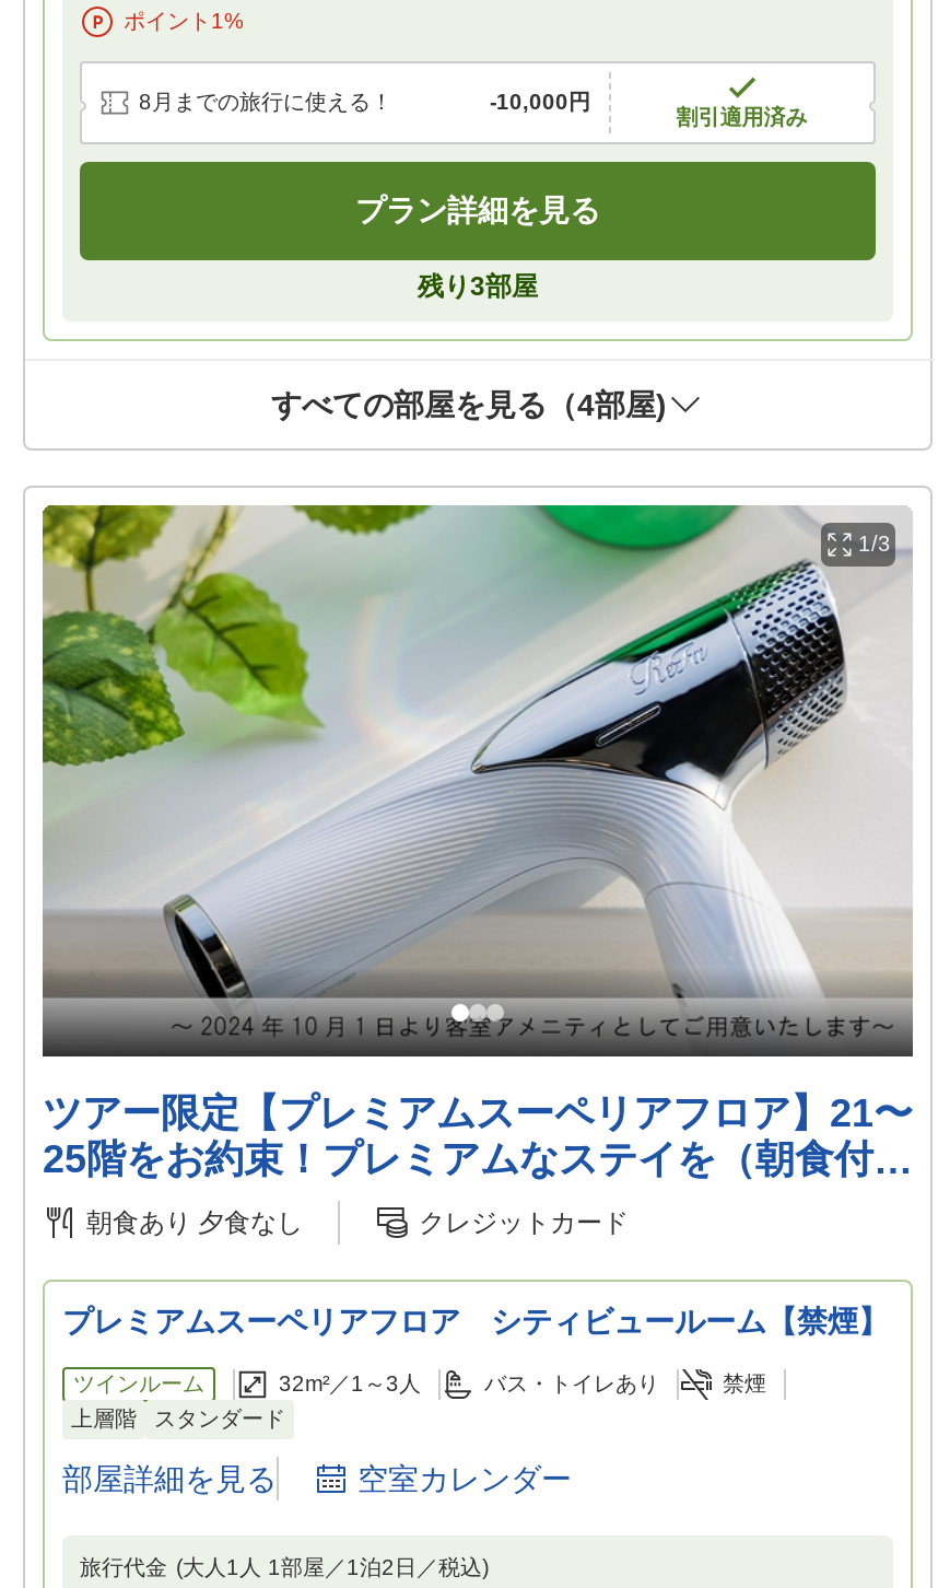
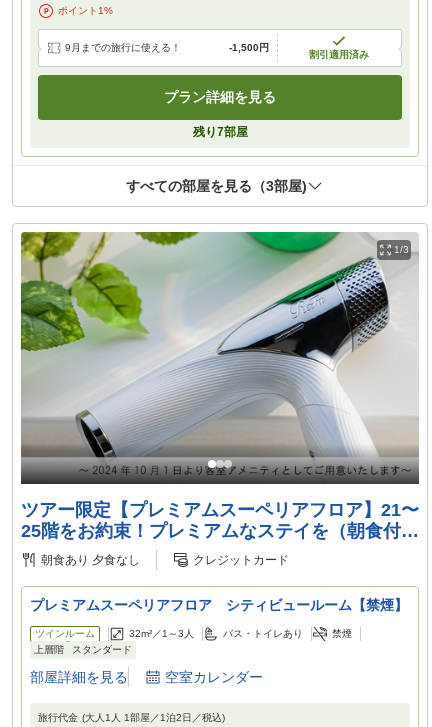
- 8月までの旅行に使える！
+ 9月までの旅行に使える！

- -10,000円
+ -1,500円

- 残り3部屋
+ 残り7部屋

- すべての部屋を見る（4部屋)
+ すべての部屋を見る（3部屋)
